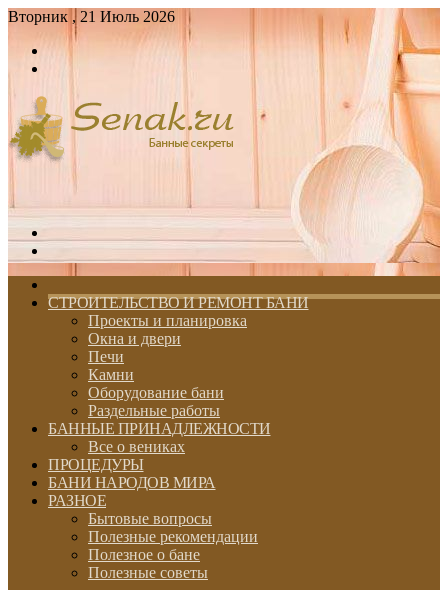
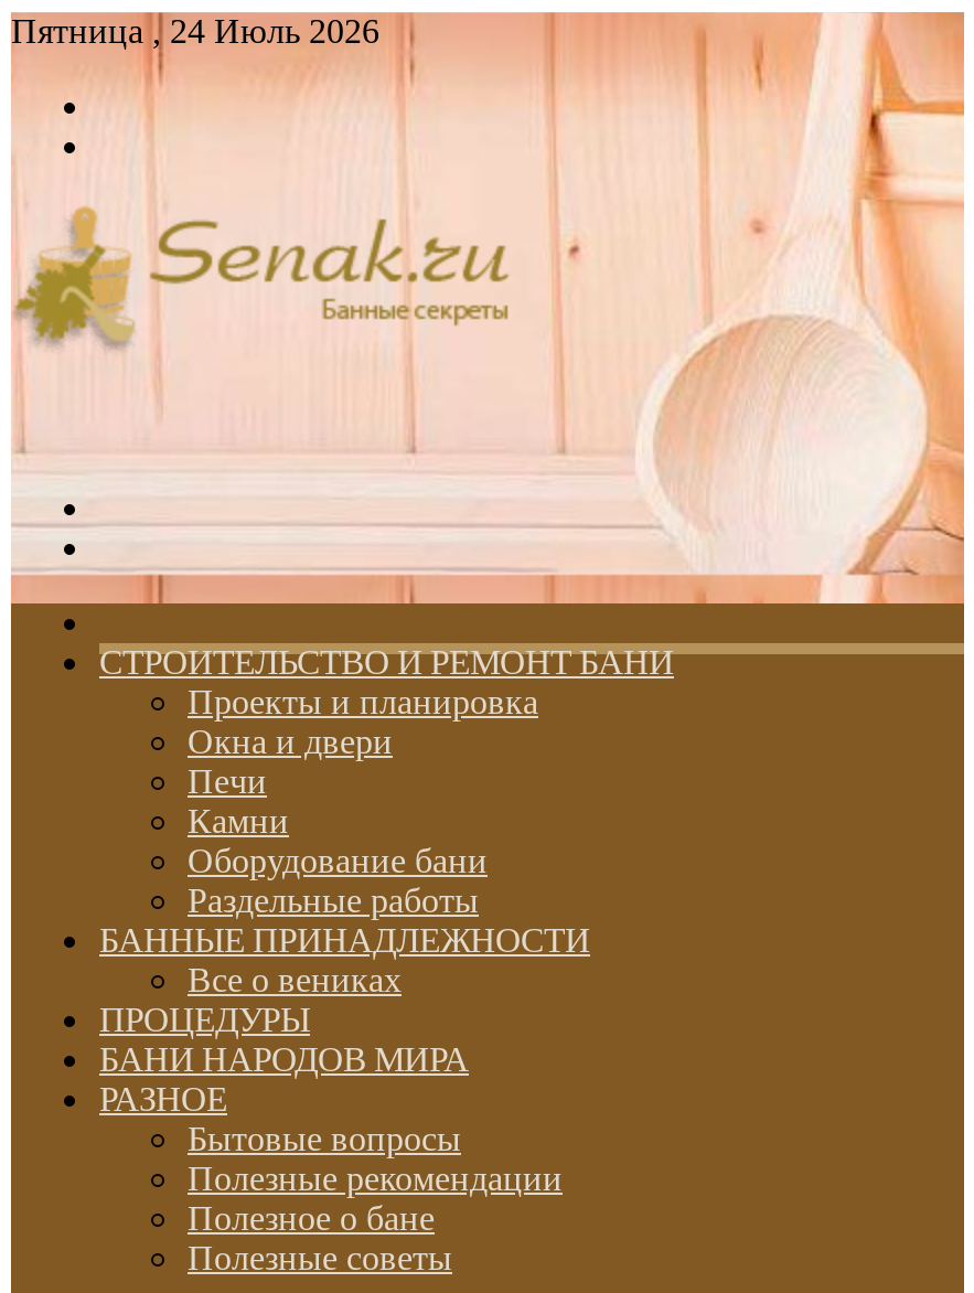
- Вторник , 21 Июль 2026
+ Пятница , 24 Июль 2026
